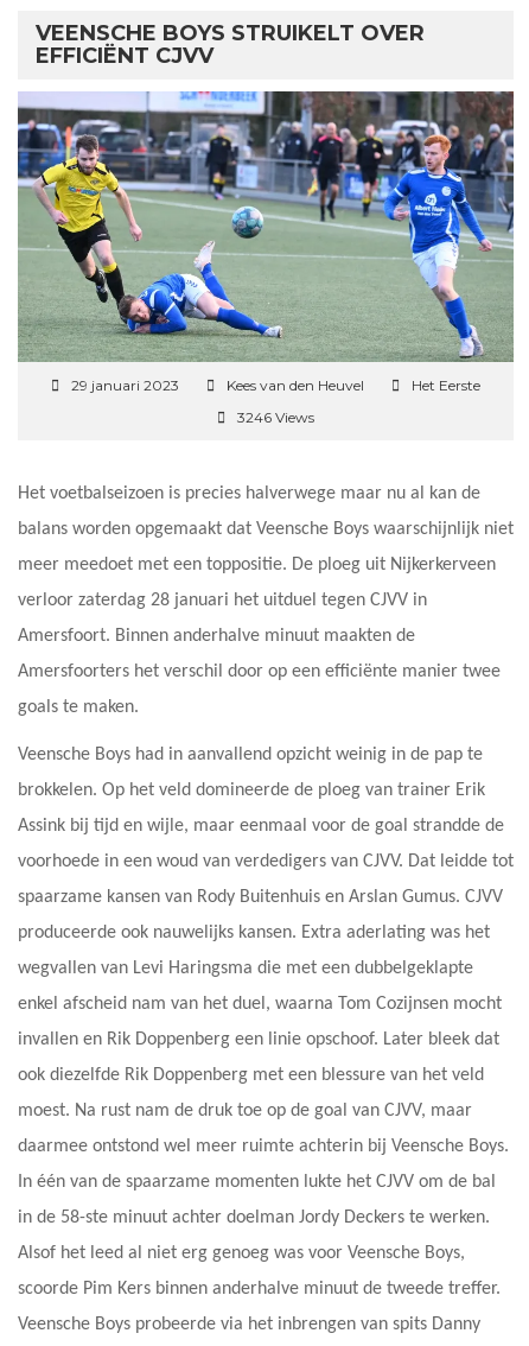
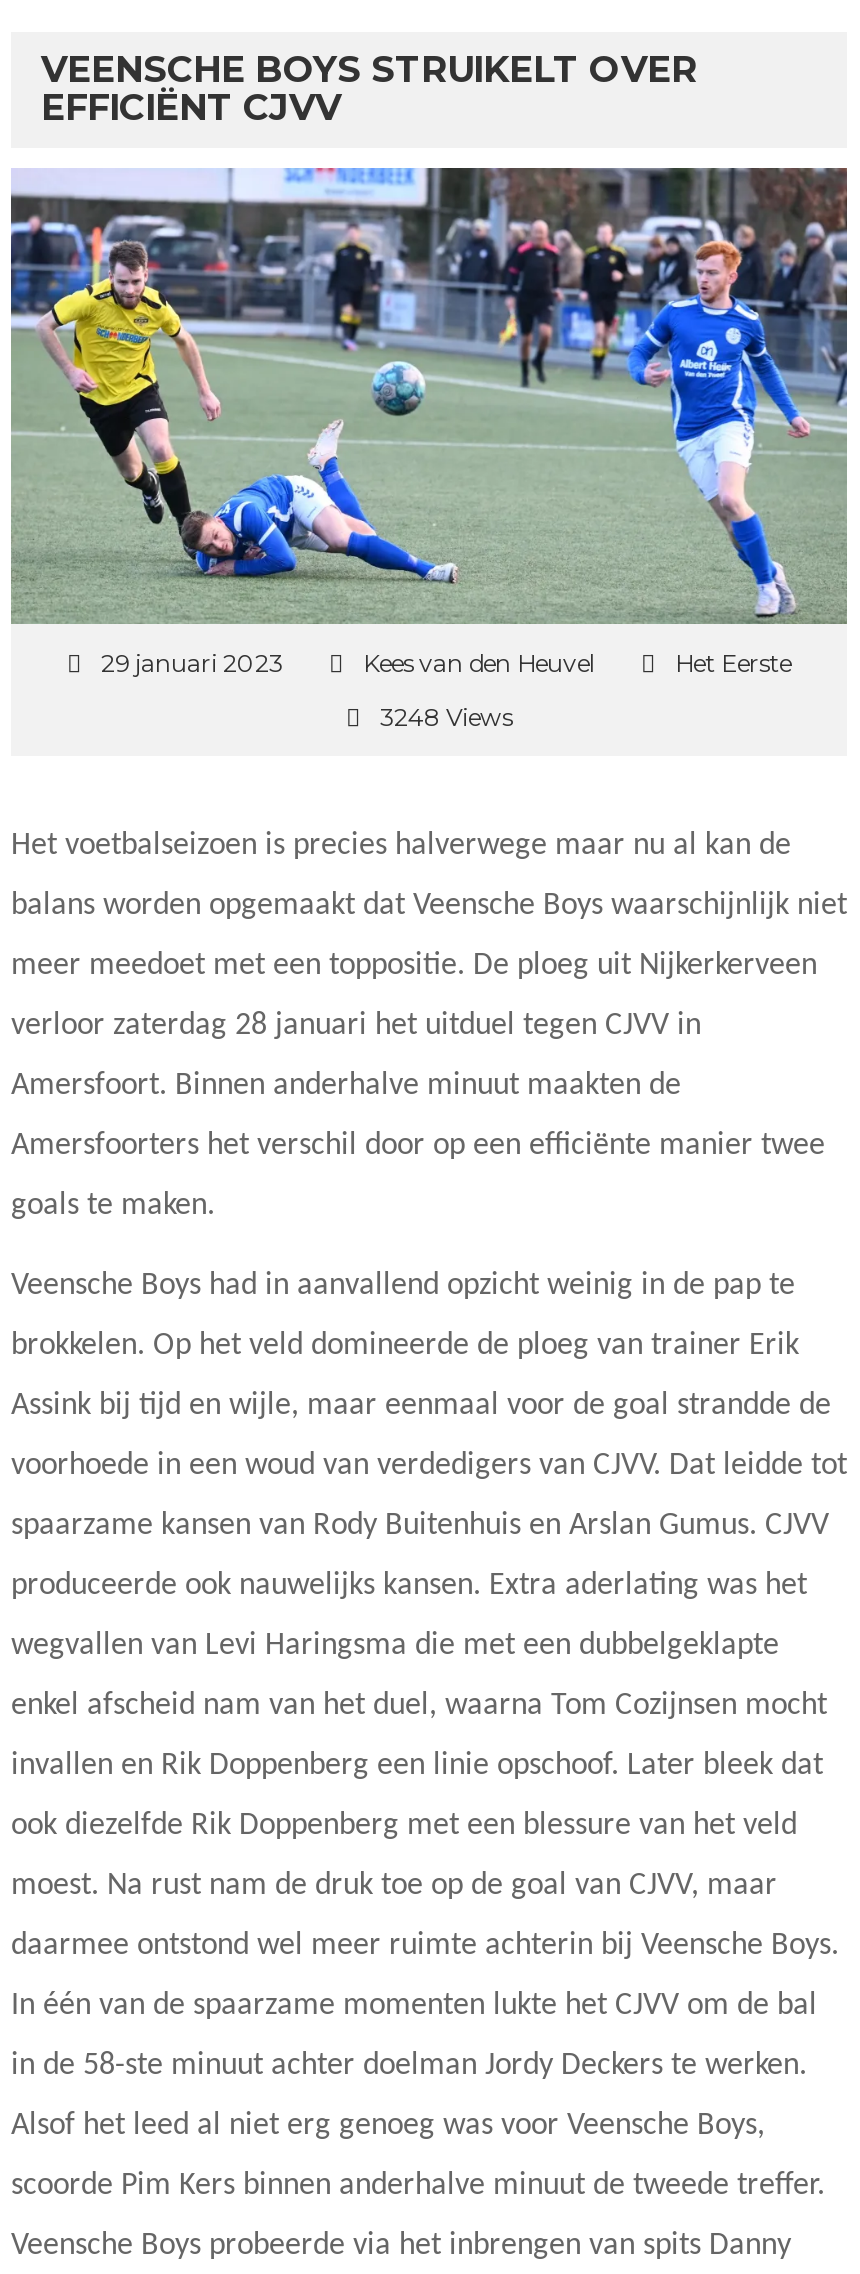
- 3246 Views
+ 3248 Views
